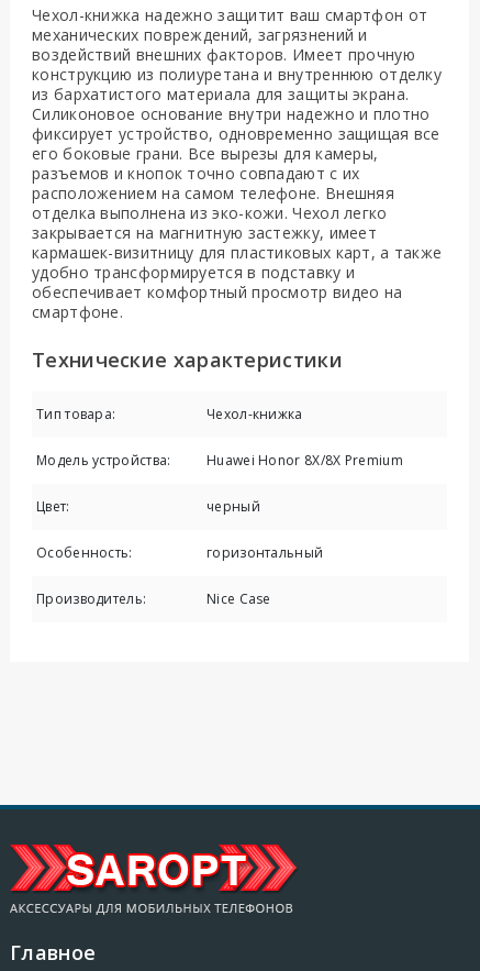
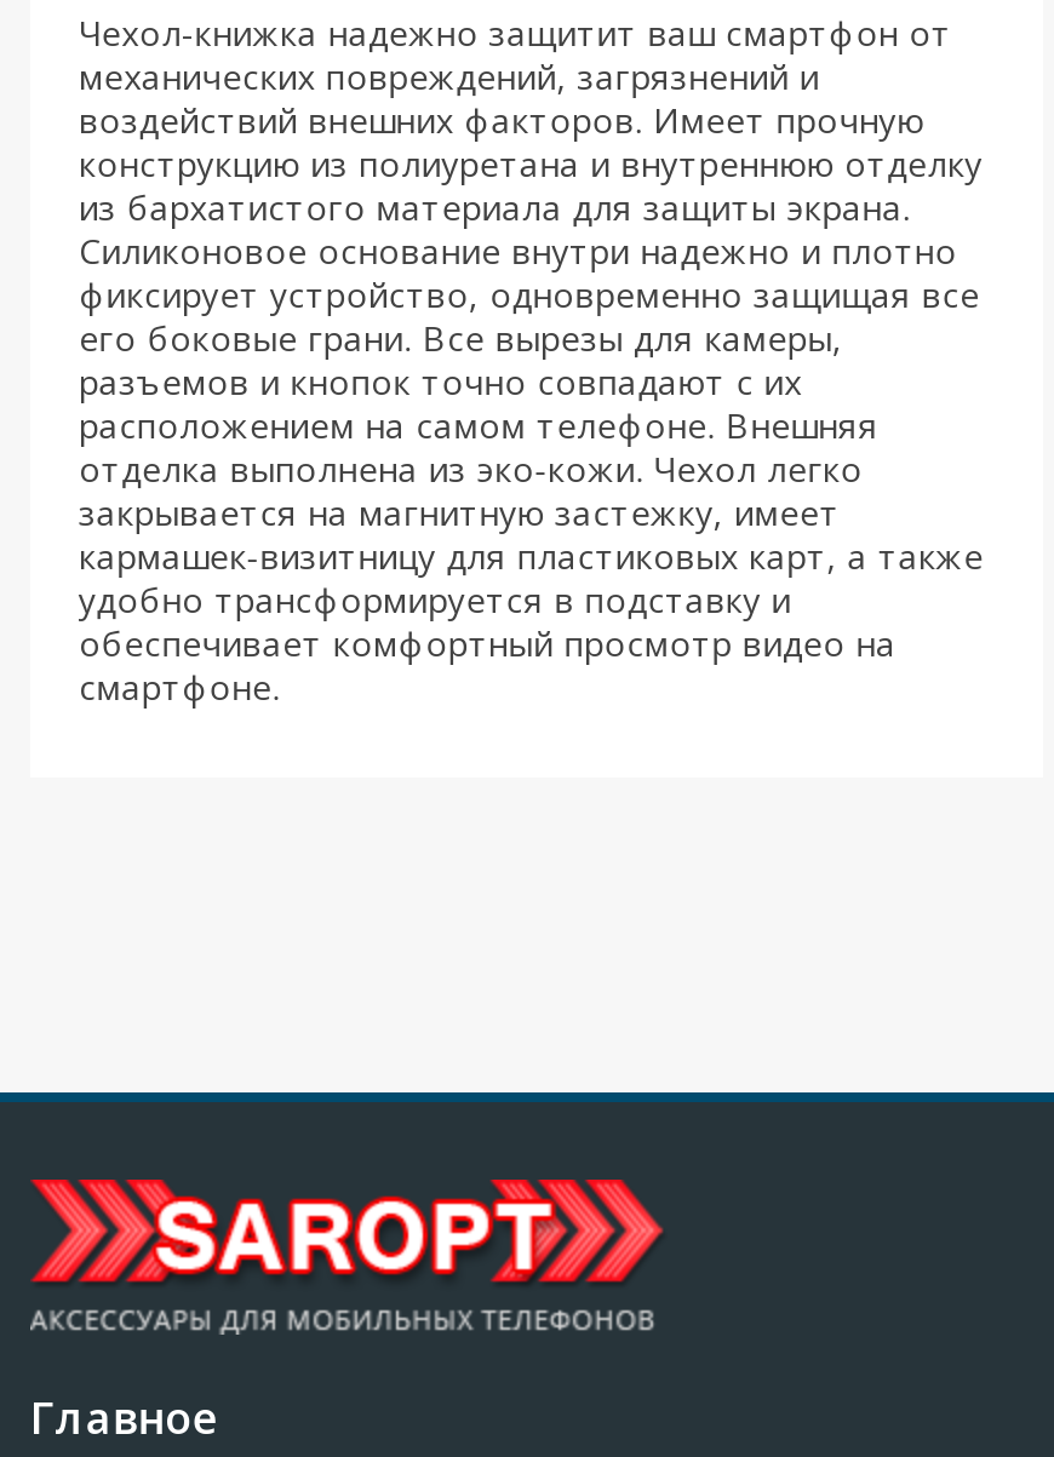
- Технические характеристики
- Тип товара:
- Чехол-книжка
- Модель устройства:
- Huawei Honor 8X/8X Premium
- Цвет:
- черный
- Особенность:
- горизонтальный
- Производитель:
- Nice Case
